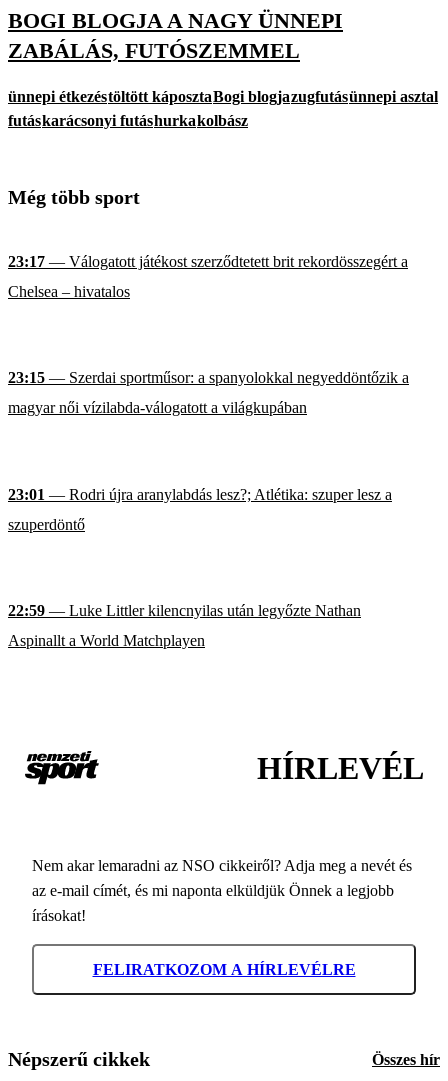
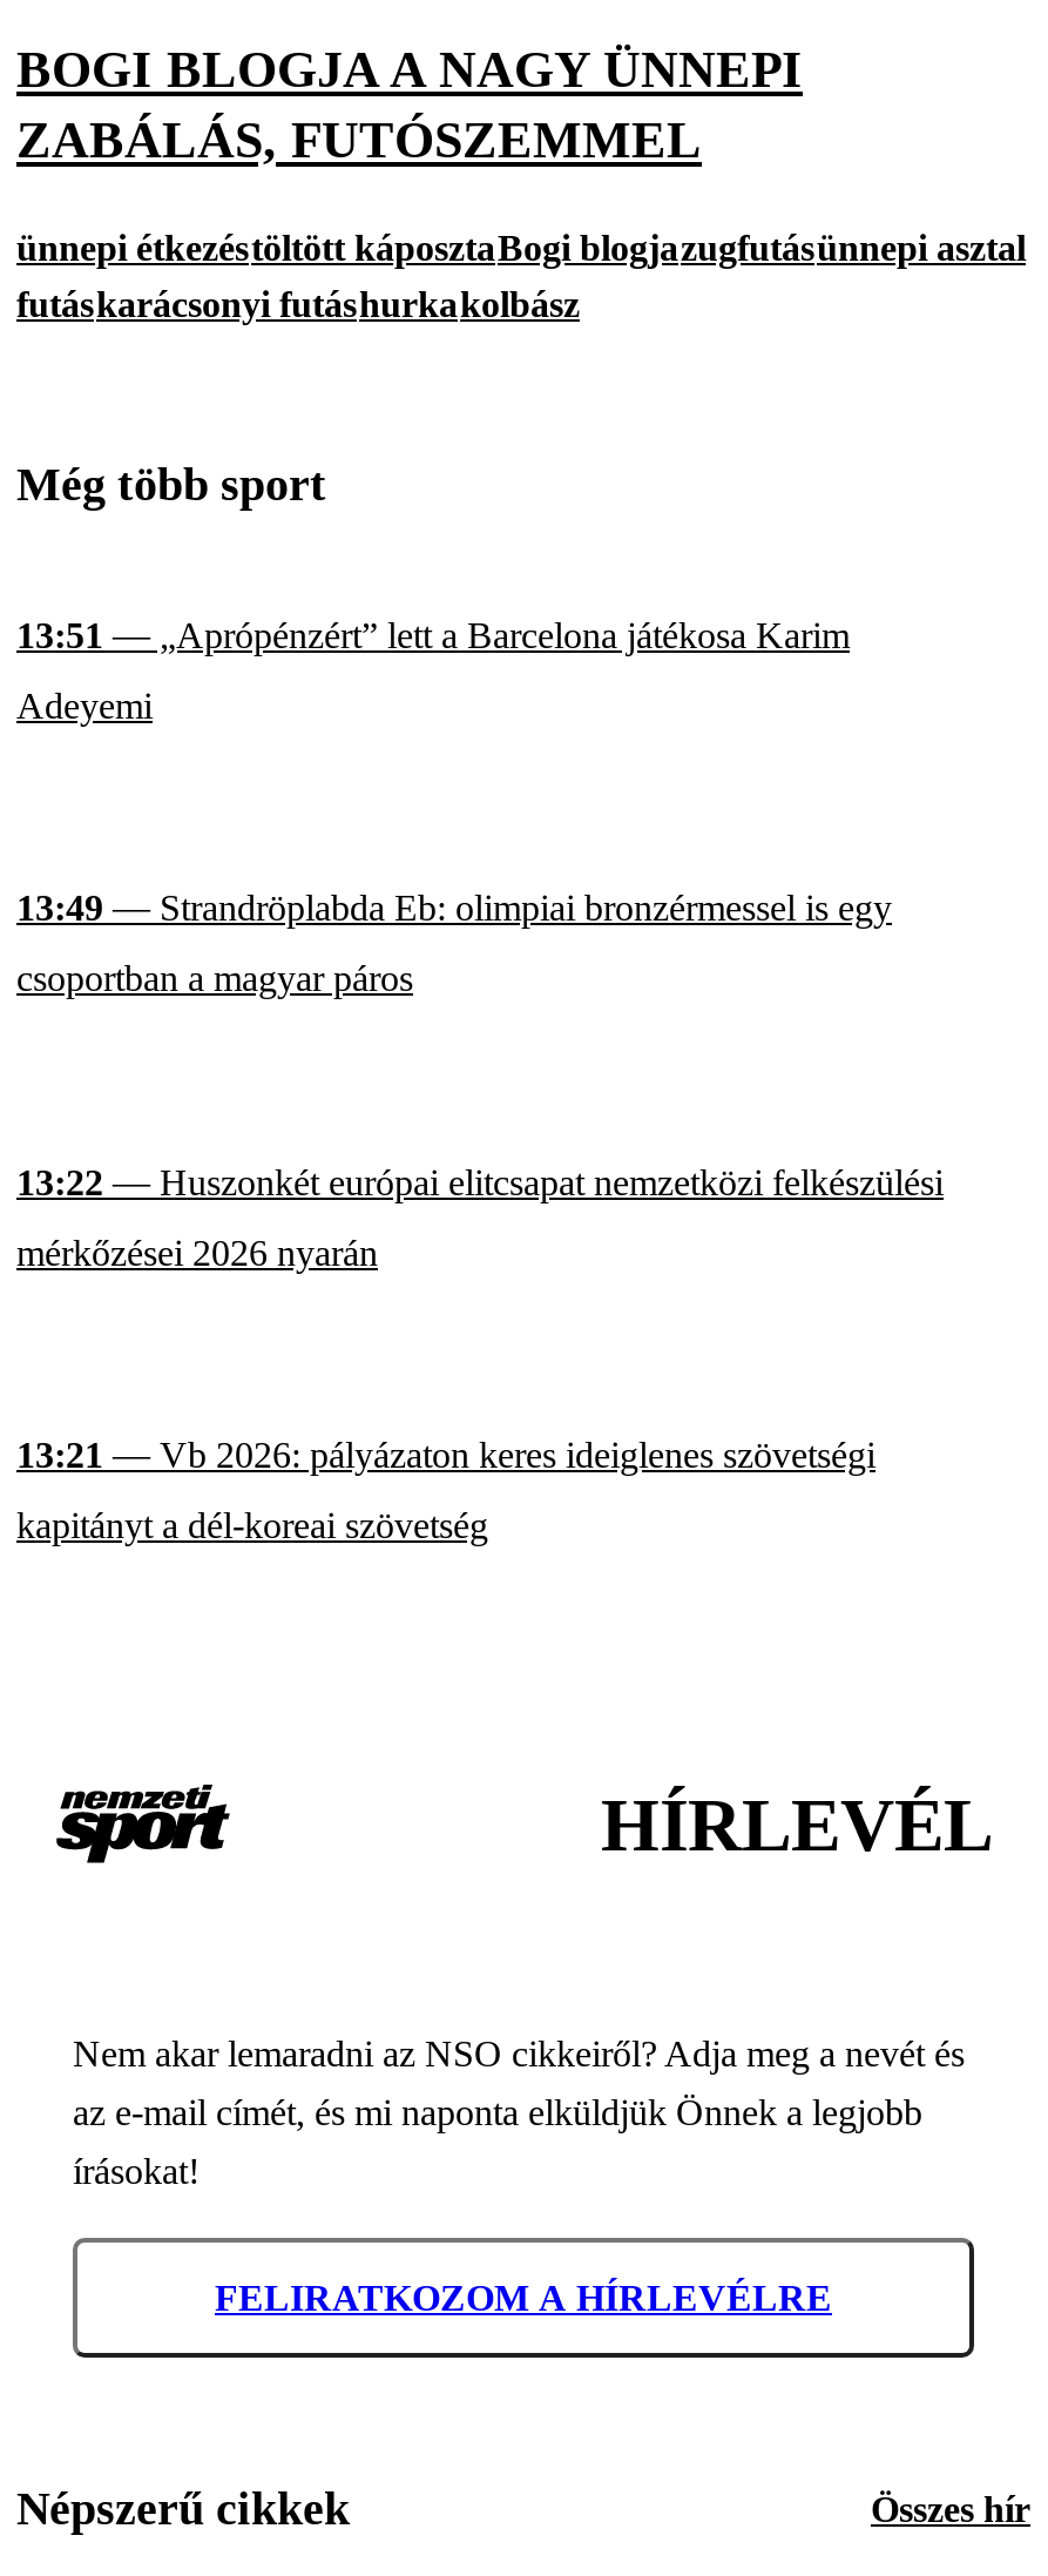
- 23:17 — Válogatott játékost szerződtetett brit rekordösszegért a
+ 13:51 — „Aprópénzért” lett a Barcelona játékosa Karim

- Chelsea – hivatalos
+ Adeyemi

- 23:15 — Szerdai sportműsor: a spanyolokkal negyeddöntőzik a
+ 13:49 — Strandröplabda Eb: olimpiai bronzérmessel is egy

- magyar női vízilabda-válogatott a világkupában
+ csoportban a magyar páros

- 23:01 — Rodri újra aranylabdás lesz?; Atlétika: szuper lesz a
+ 13:22 — Huszonkét európai elitcsapat nemzetközi felkészülési

- szuperdöntő
+ mérkőzései 2026 nyarán

- 22:59 — Luke Littler kilencnyilas után legyőzte Nathan
+ 13:21 — Vb 2026: pályázaton keres ideiglenes szövetségi

- Aspinallt a World Matchplayen
+ kapitányt a dél-koreai szövetség
